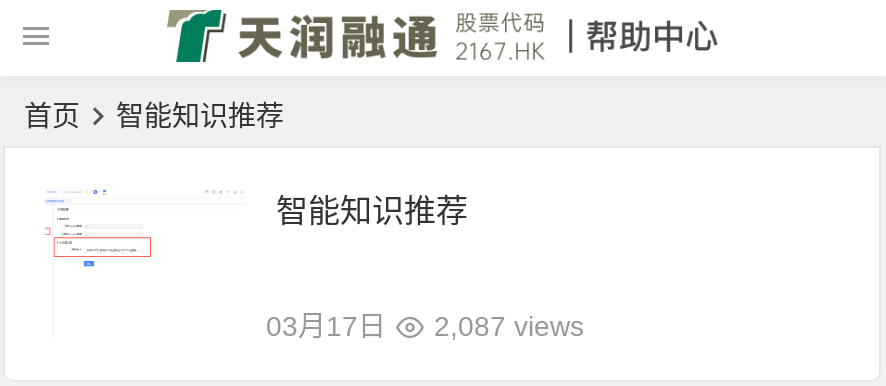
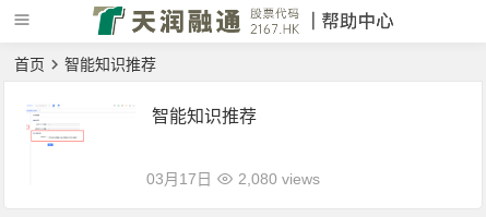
- 03月17日 2,087 views
+ 03月17日 2,080 views
